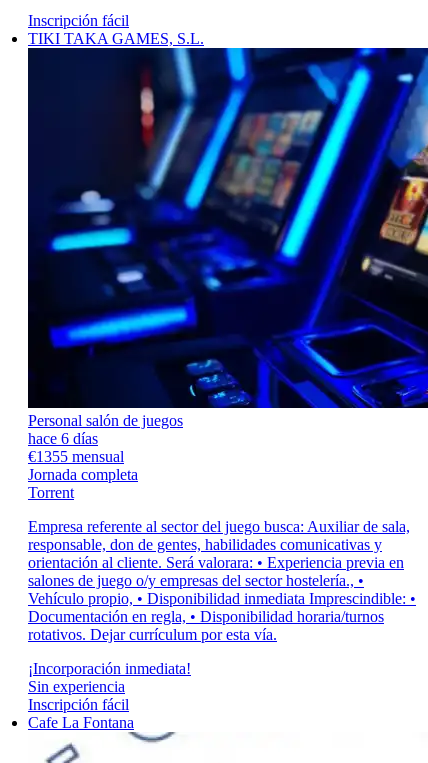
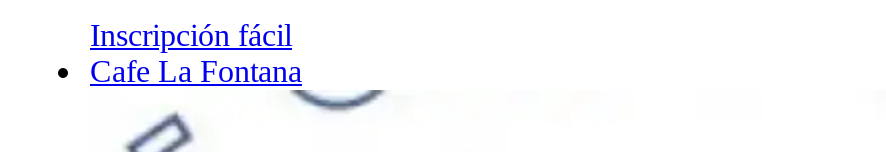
- TIKI TAKA GAMES, S.L.

- [image]
- Personal salón de juegos
- hace 6 días
- €1355 mensual
- Jornada completa
- Torrent
- Empresa referente al sector del juego busca: Auxiliar de sala,
- responsable, don de gentes, habilidades comunicativas y
- orientación al cliente. Será valorara: • Experiencia previa en
- salones de juego o/y empresas del sector hostelería., •
- Vehículo propio, • Disponibilidad inmediata Imprescindible: •
- Documentación en regla, • Disponibilidad horaria/turnos
- rotativos. Dejar currículum por esta vía.
- ¡Incorporación inmediata!
- Sin experiencia
- Inscripción fácil
